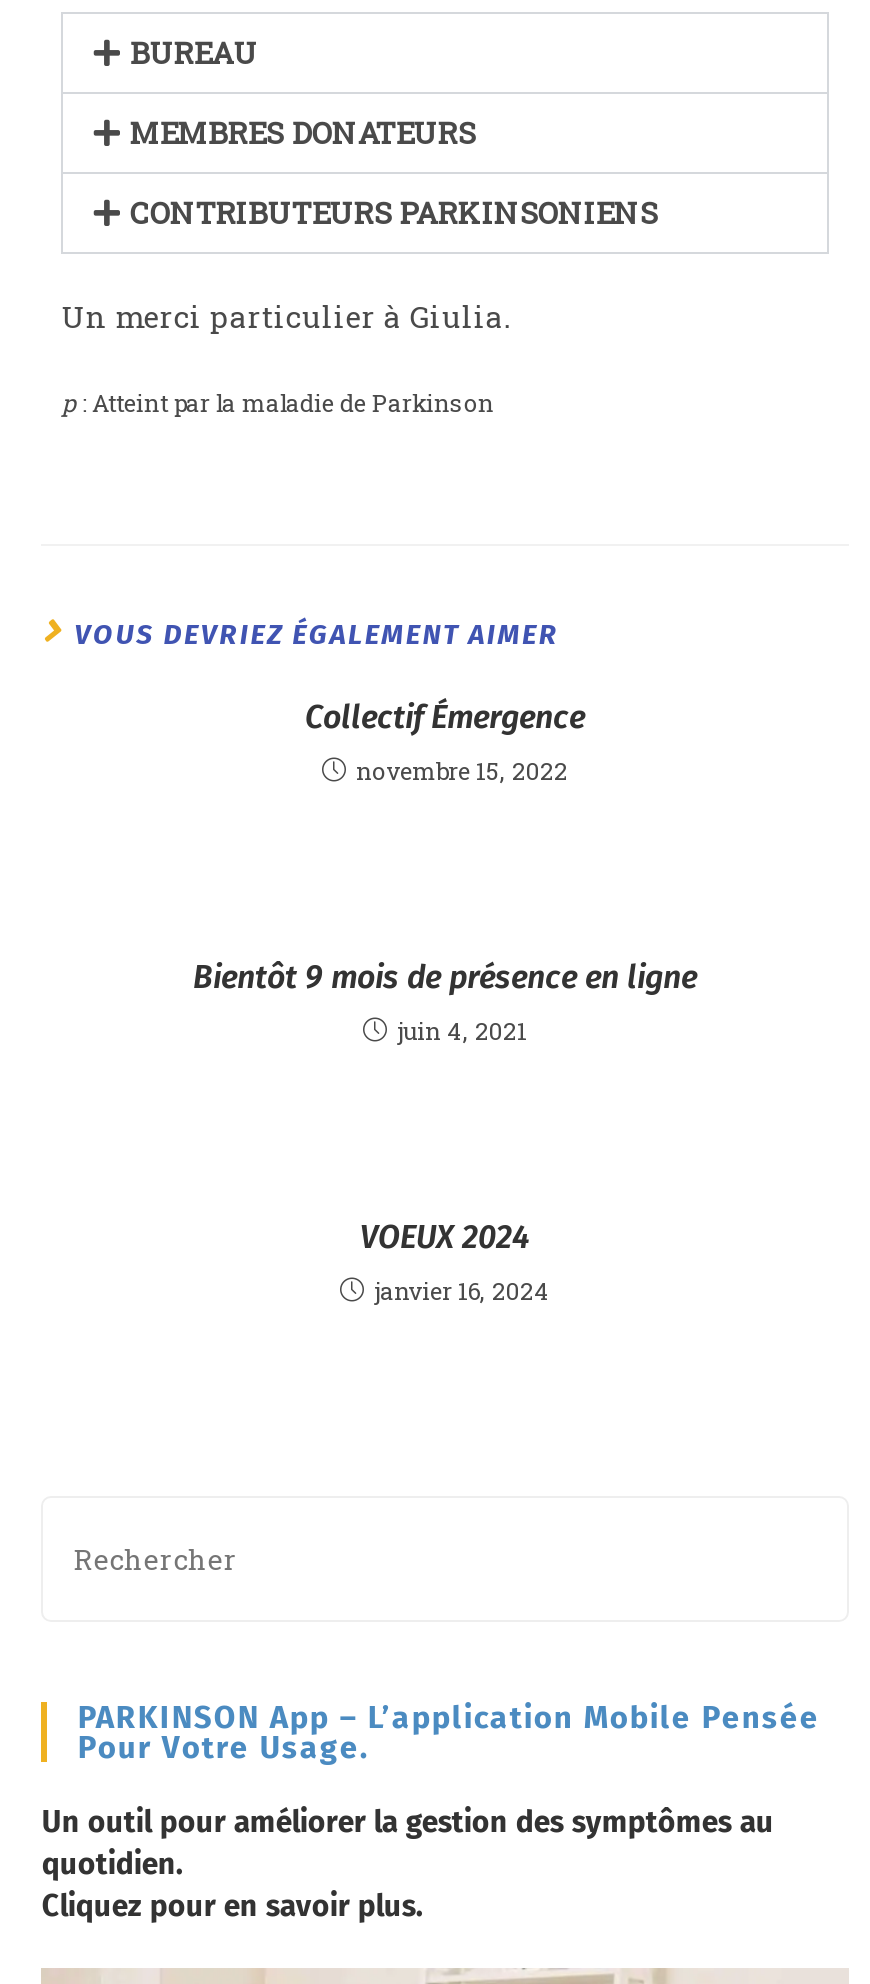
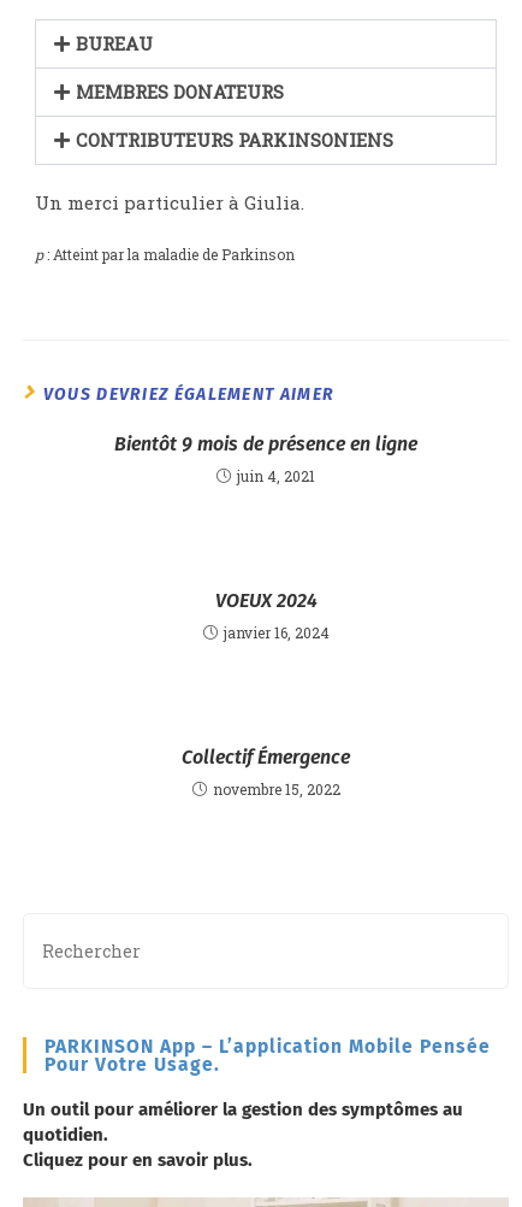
moved down: Collectif Émergence | novembre 15, 2022

moved up: Bientôt 9 mois de présence en ligne | juin 4, 2021 | VOEUX 2024 | janvier 16, 2024
